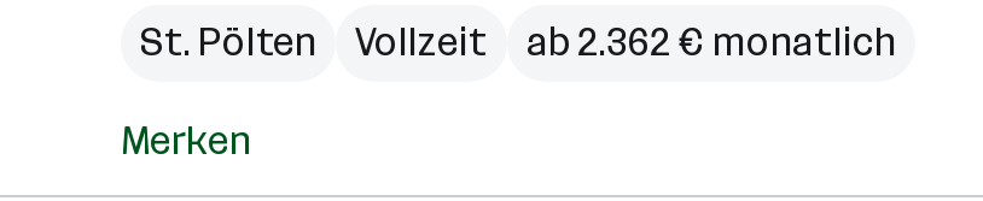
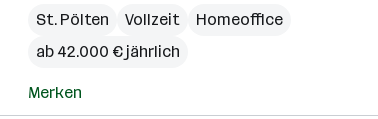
- ab 2.362 € monatlich
+ Homeoffice
+ ab 42.000 € jährlich
